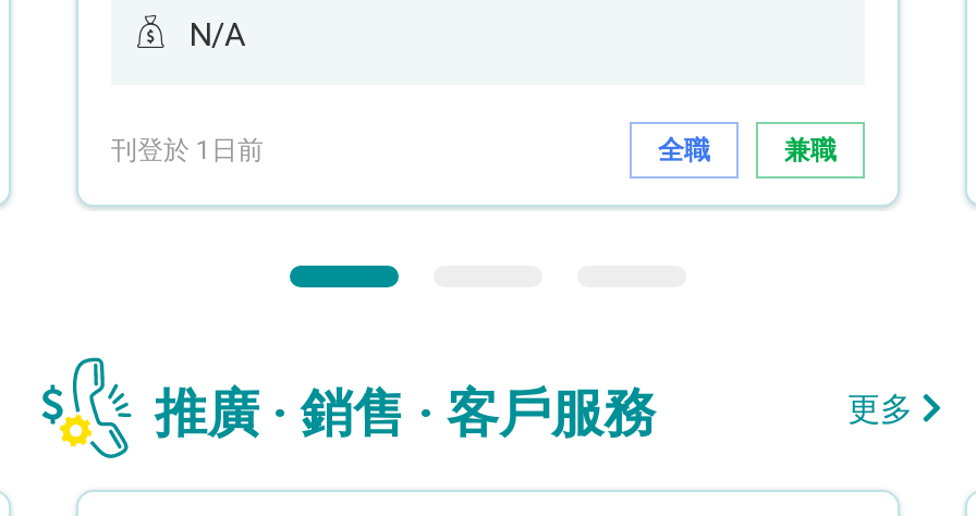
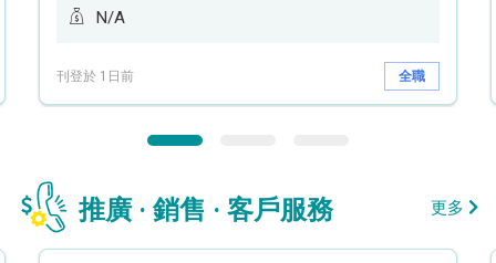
- 兼職
